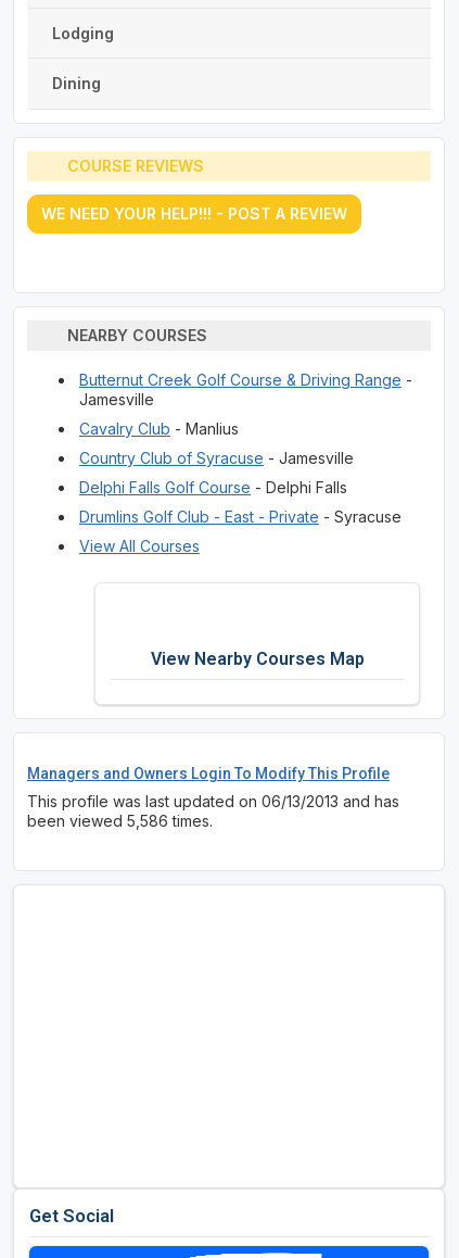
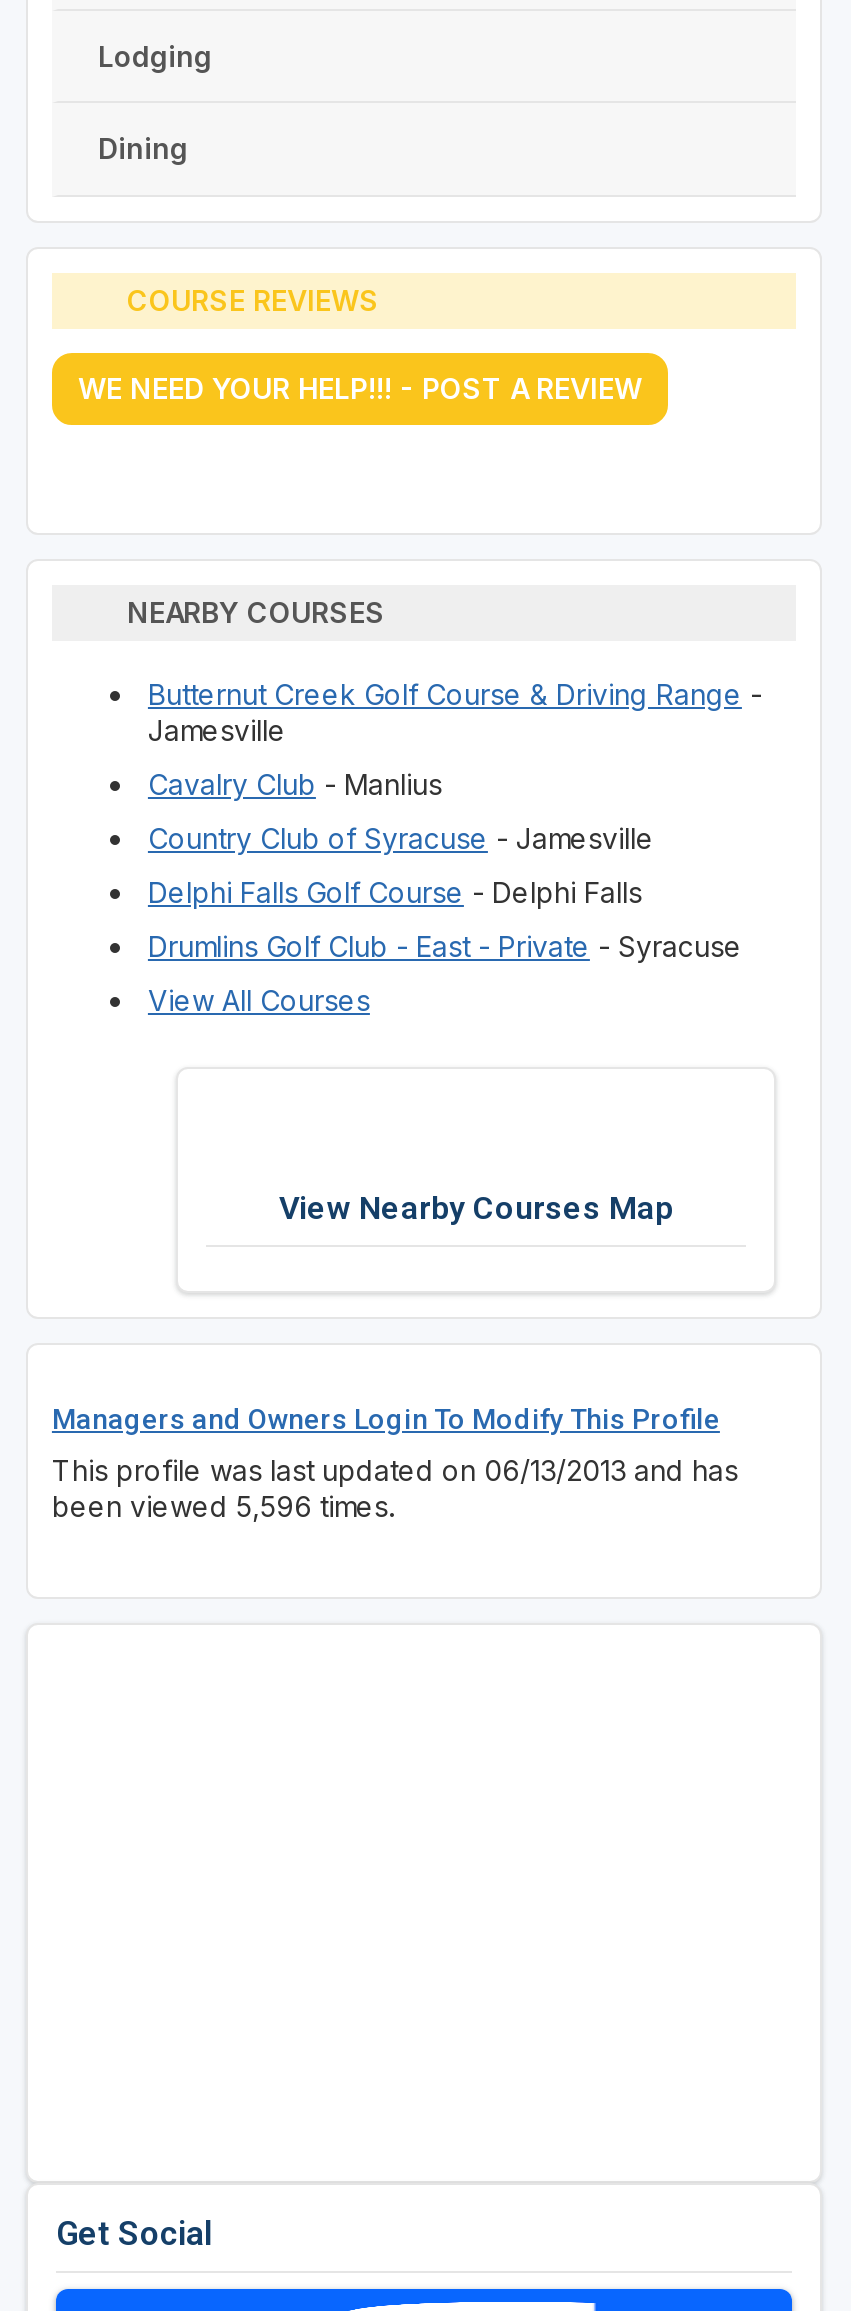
- been viewed 5,586 times.
+ been viewed 5,596 times.
